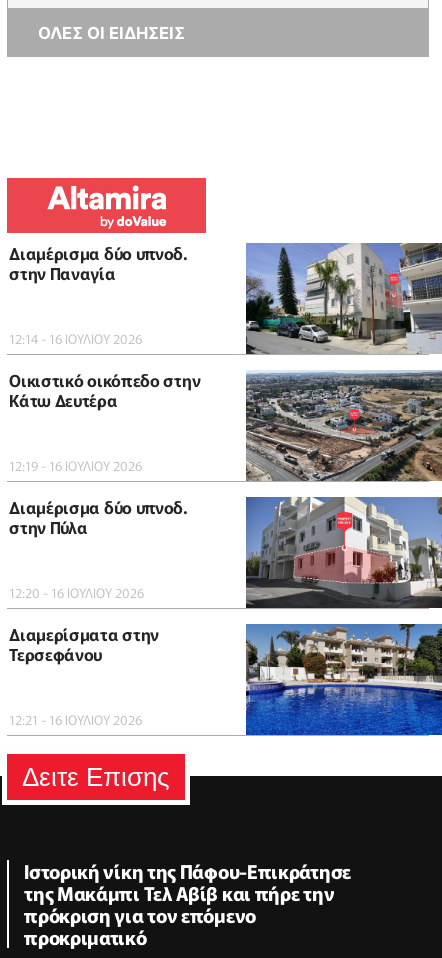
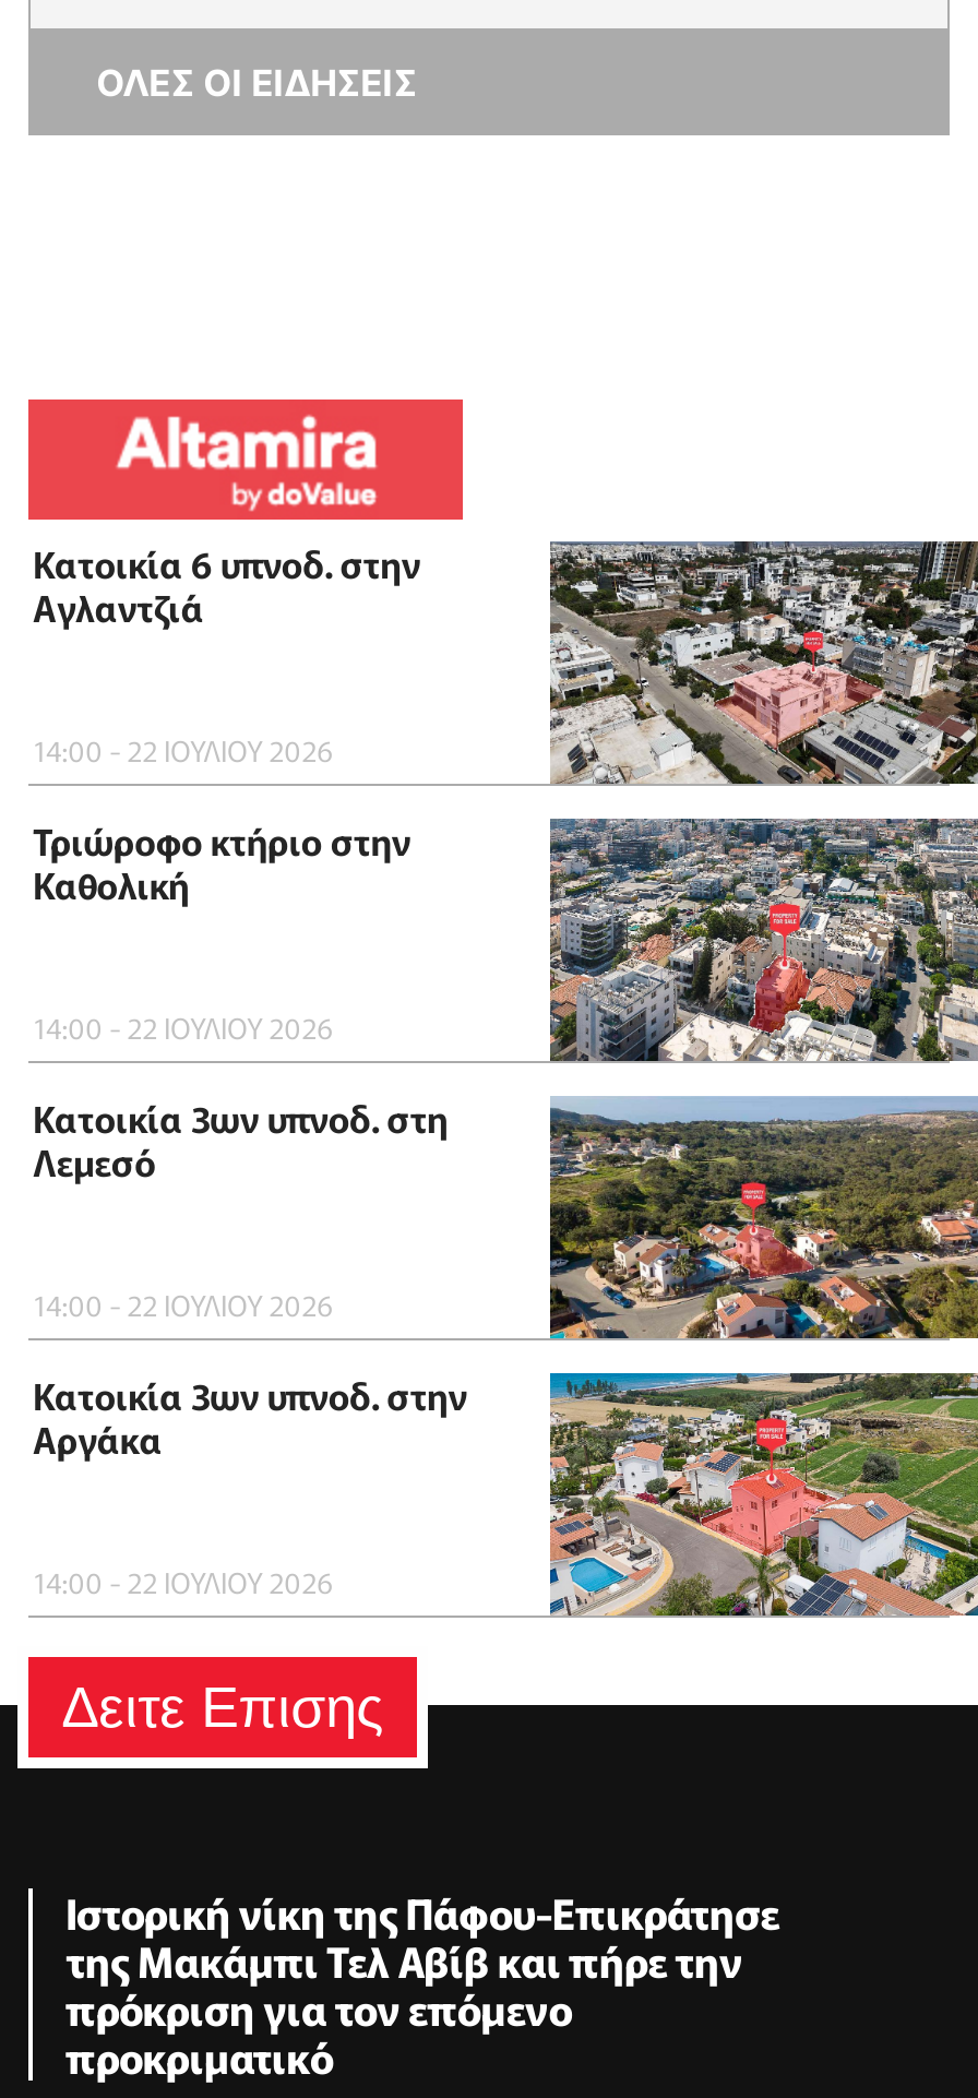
- Διαμέρισμα δύο υπνοδ.
- στην Παναγία
+ Κατοικία 6 υπνοδ. στην
+ Αγλαντζιά

- [image]
+ [image]

- 12:14 - 16 ΙΟΥΛΙΟΥ 2026
+ 14:00 - 22 ΙΟΥΛΙΟΥ 2026

- Οικιστικό οικόπεδο στην
- Κάτω Δευτέρα
+ Τριώροφο κτήριο στην
+ Καθολική

- [image]
+ [image]

- 12:19 - 16 ΙΟΥΛΙΟΥ 2026
+ 14:00 - 22 ΙΟΥΛΙΟΥ 2026

- Διαμέρισμα δύο υπνοδ.
- στην Πύλα
+ Κατοικία 3ων υπνοδ. στη
+ Λεμεσό

- [image]
+ [image]

- 12:20 - 16 ΙΟΥΛΙΟΥ 2026
+ 14:00 - 22 ΙΟΥΛΙΟΥ 2026

- Διαμερίσματα στην
- Τερσεφάνου
+ Κατοικία 3ων υπνοδ. στην
+ Αργάκα

- [image]
+ [image]

- 12:21 - 16 ΙΟΥΛΙΟΥ 2026
+ 14:00 - 22 ΙΟΥΛΙΟΥ 2026
